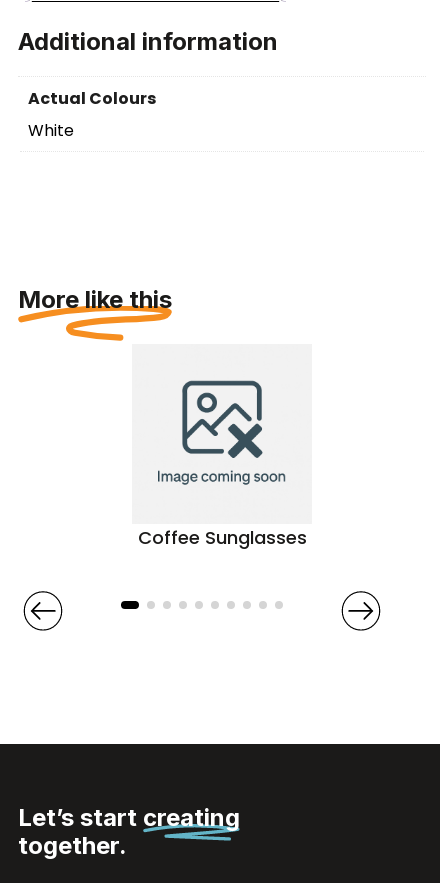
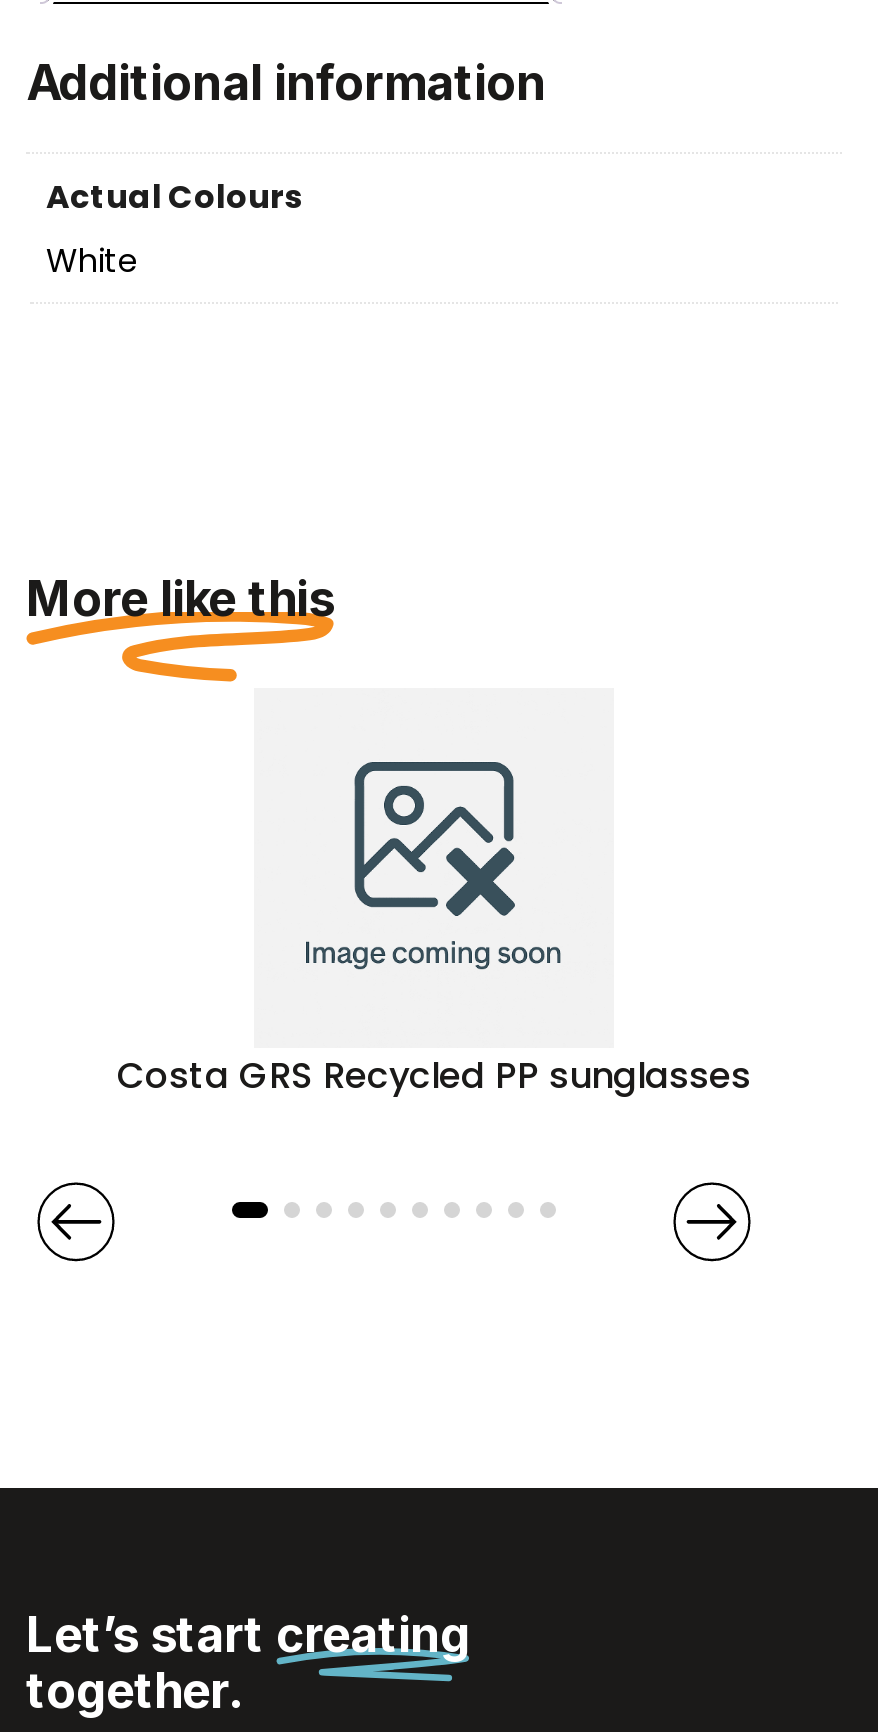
- Coffee Sunglasses
+ Costa GRS Recycled PP sunglasses
